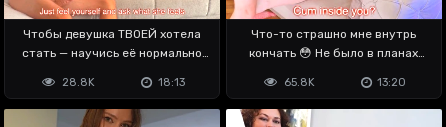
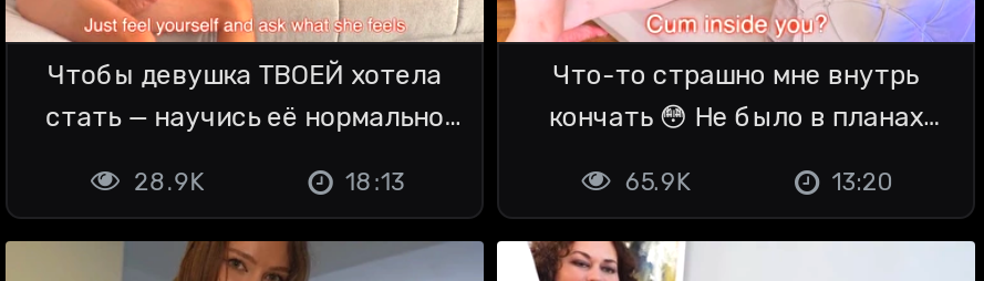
- 28.8K
+ 28.9K

- 65.8K
+ 65.9K
